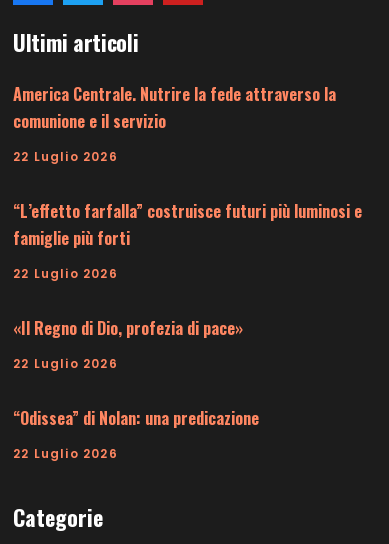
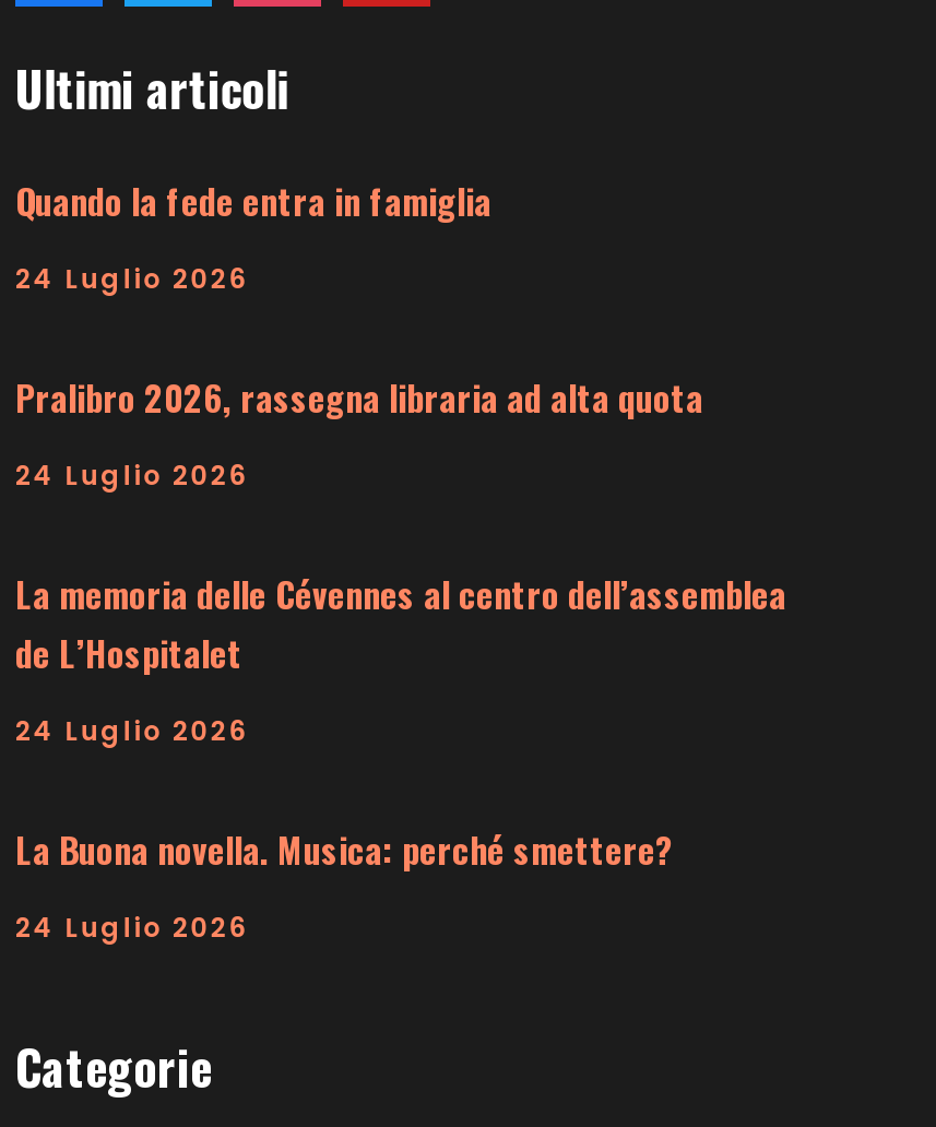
- America Centrale. Nutrire la fede attraverso la
- comunione e il servizio
+ Quando la fede entra in famiglia

- 22 Luglio 2026
+ 24 Luglio 2026

- “L’effetto farfalla” costruisce futuri più luminosi e
- famiglie più forti
+ Pralibro 2026, rassegna libraria ad alta quota

- 22 Luglio 2026
+ 24 Luglio 2026

- «Il Regno di Dio, profezia di pace»
+ La memoria delle Cévennes al centro dell’assemblea
+ de L’Hospitalet

- 22 Luglio 2026
+ 24 Luglio 2026

- “Odissea” di Nolan: una predicazione
+ La Buona novella. Musica: perché smettere?

- 22 Luglio 2026
+ 24 Luglio 2026
